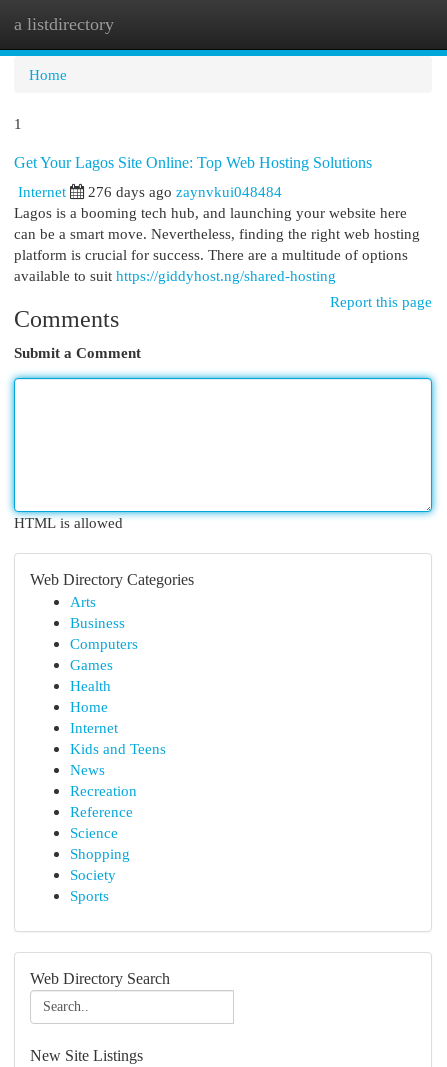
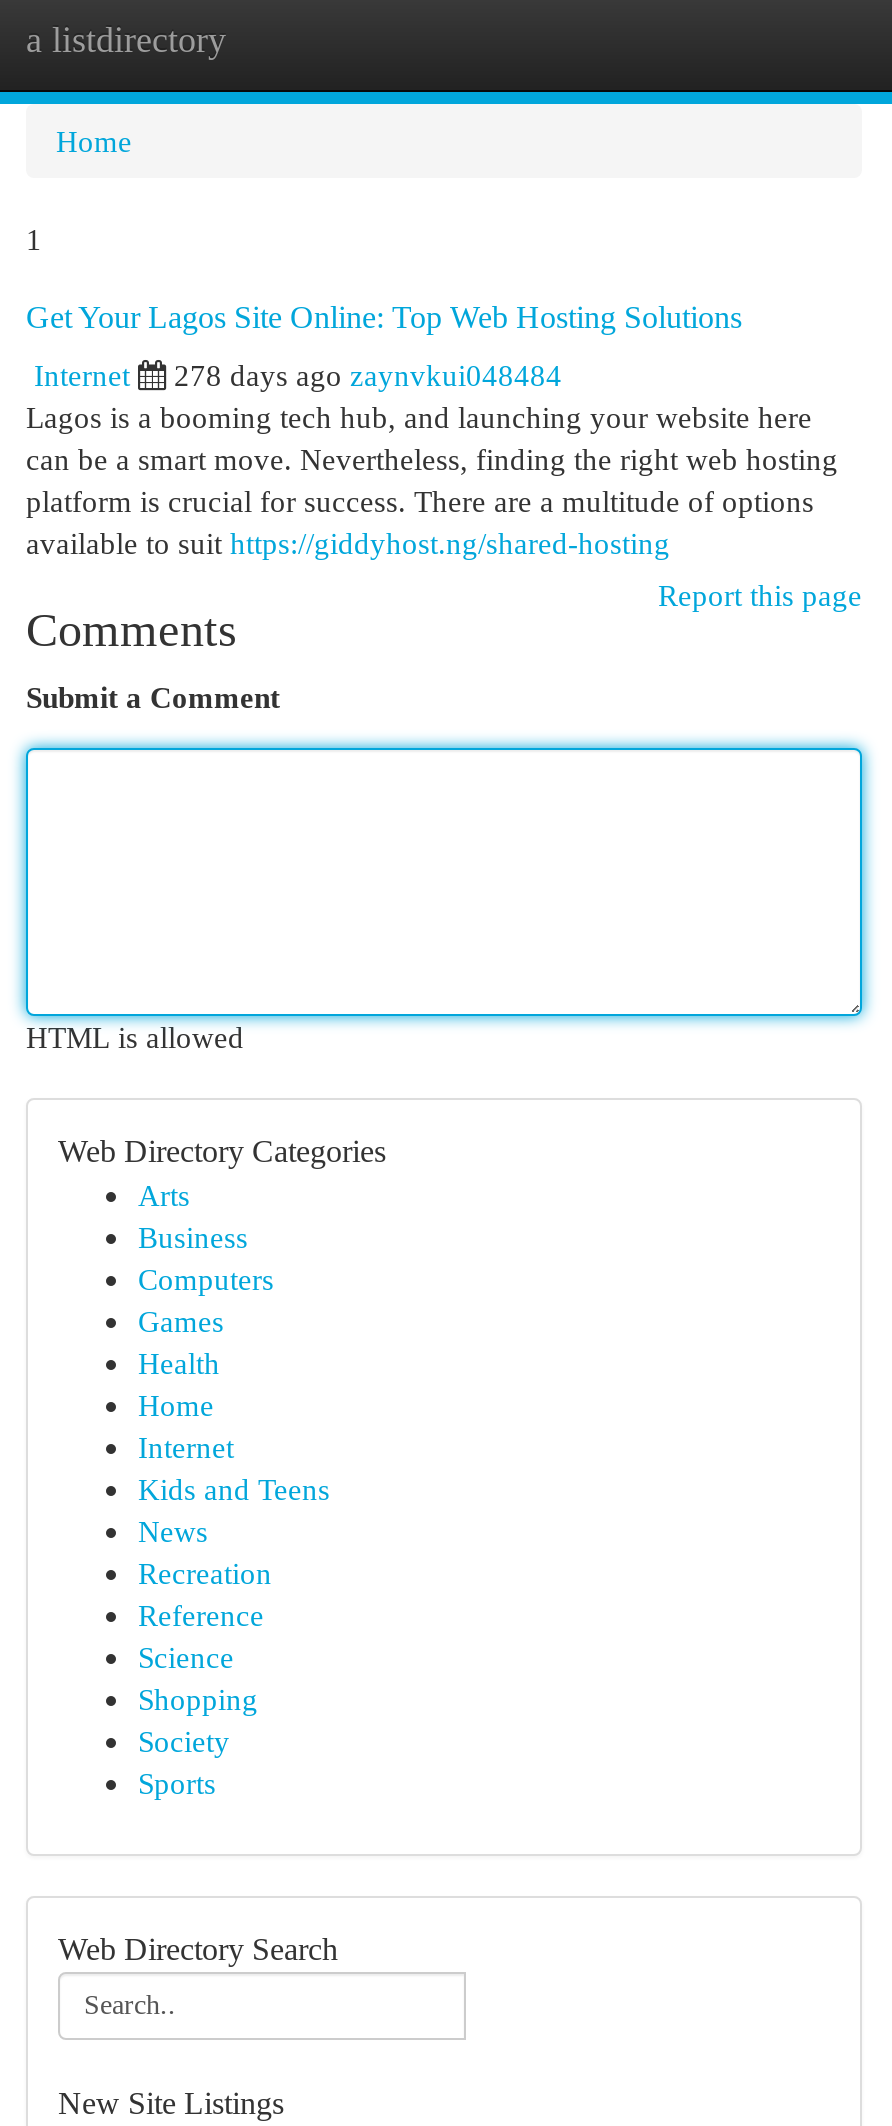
- 276 days ago zaynvkui048484
+ 278 days ago zaynvkui048484
